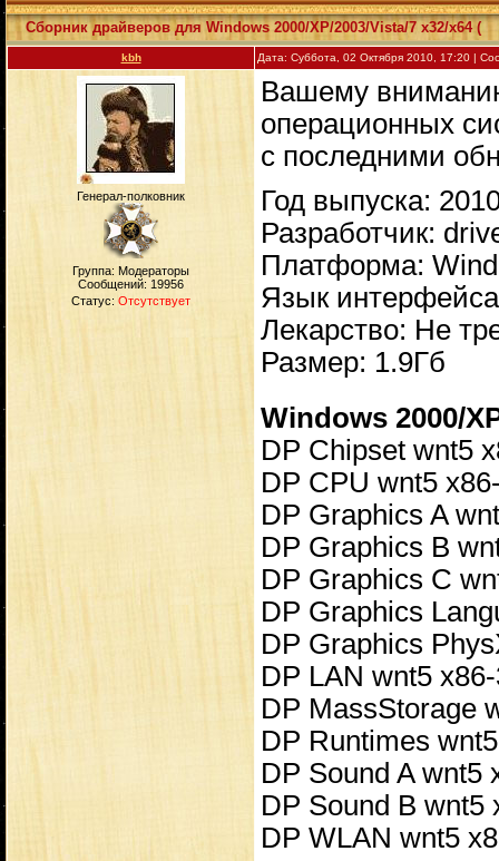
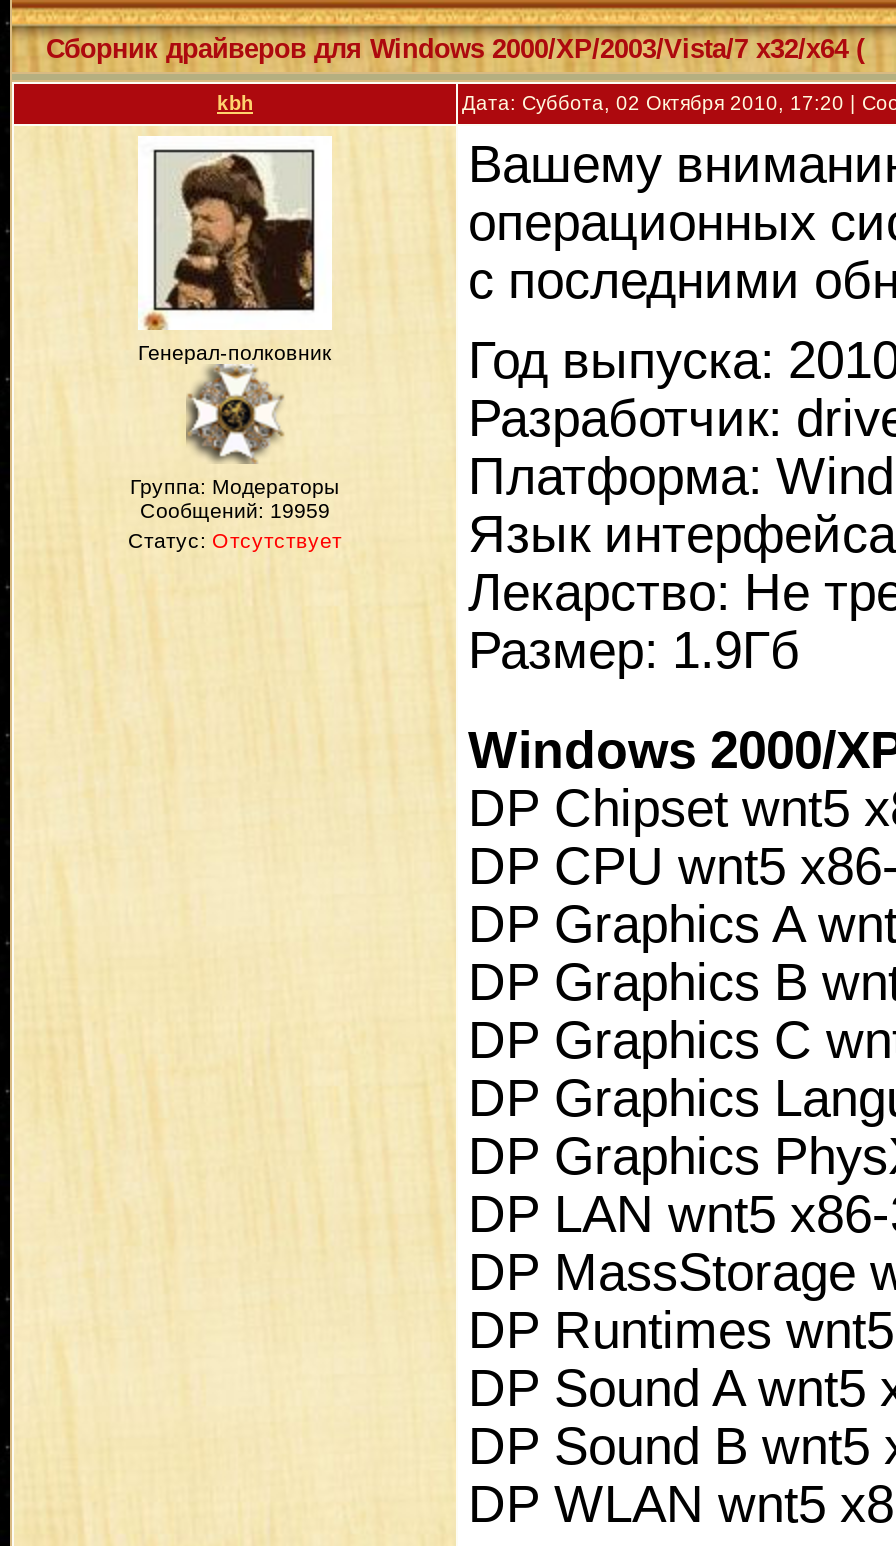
- Сообщений: 19956
+ Сообщений: 19959
